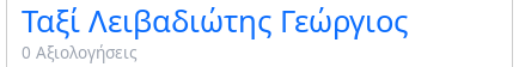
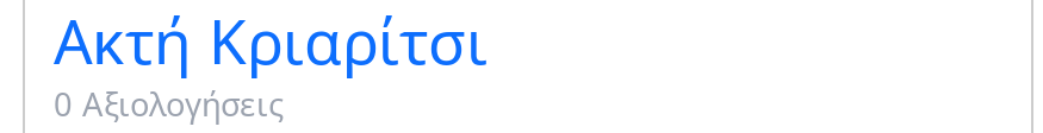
- Ταξί Λειβαδιώτης Γεώργιος
+ Ακτή Κριαρίτσι
